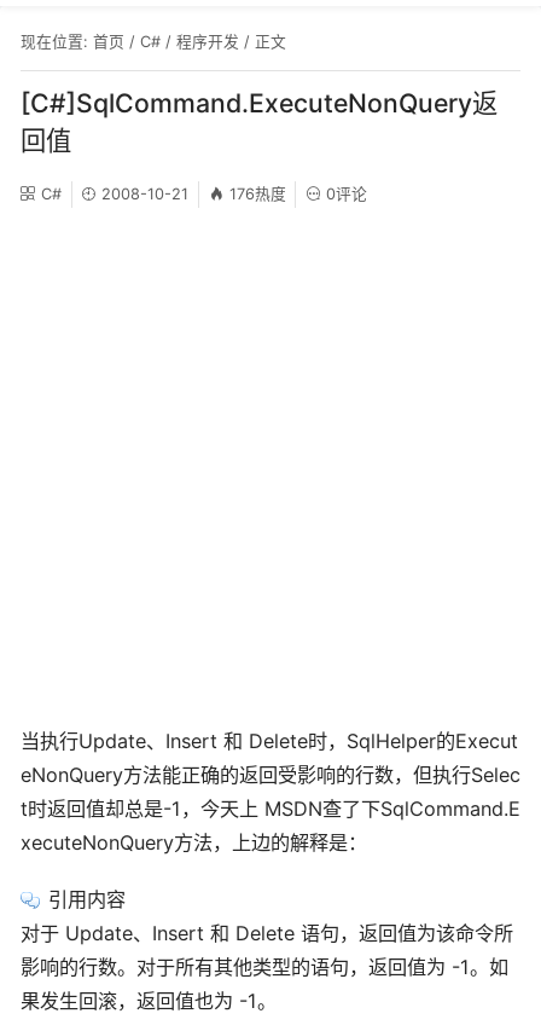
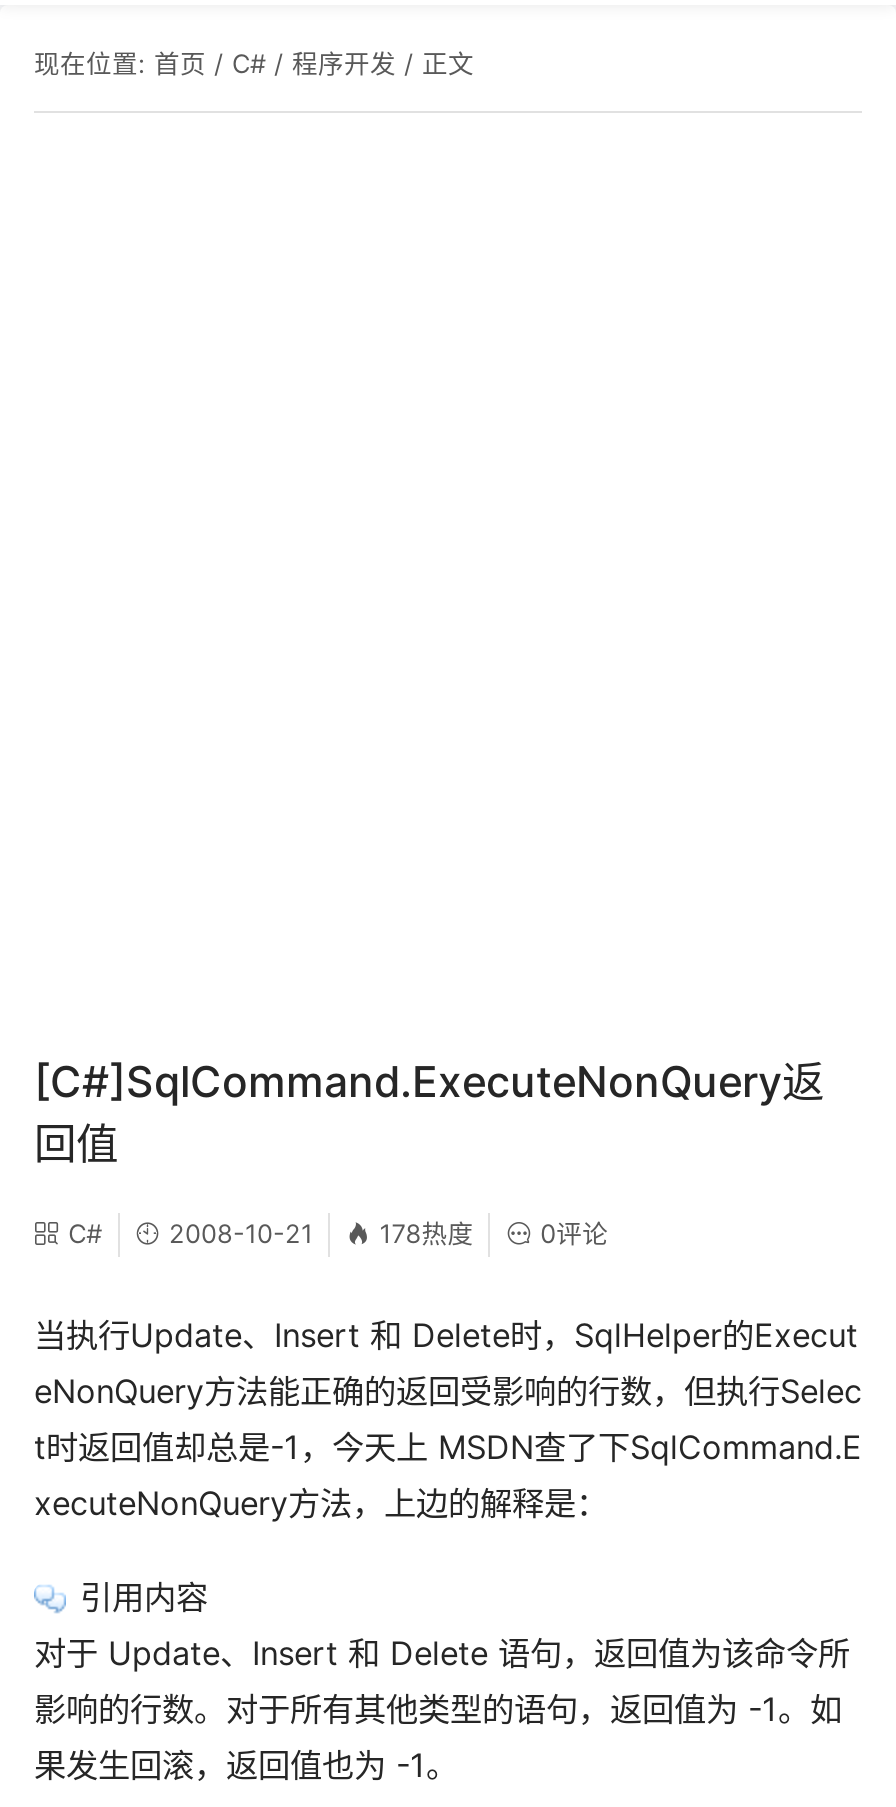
moved down: [C#]SqlCommand.ExecuteNonQuery返 | 回值 | C# | 2008-10-21 | 0评论

- 176热度
+ 178热度
